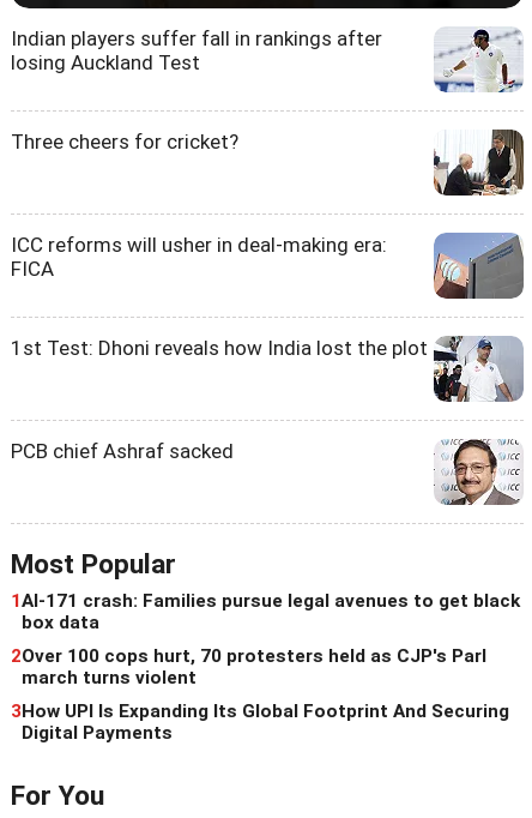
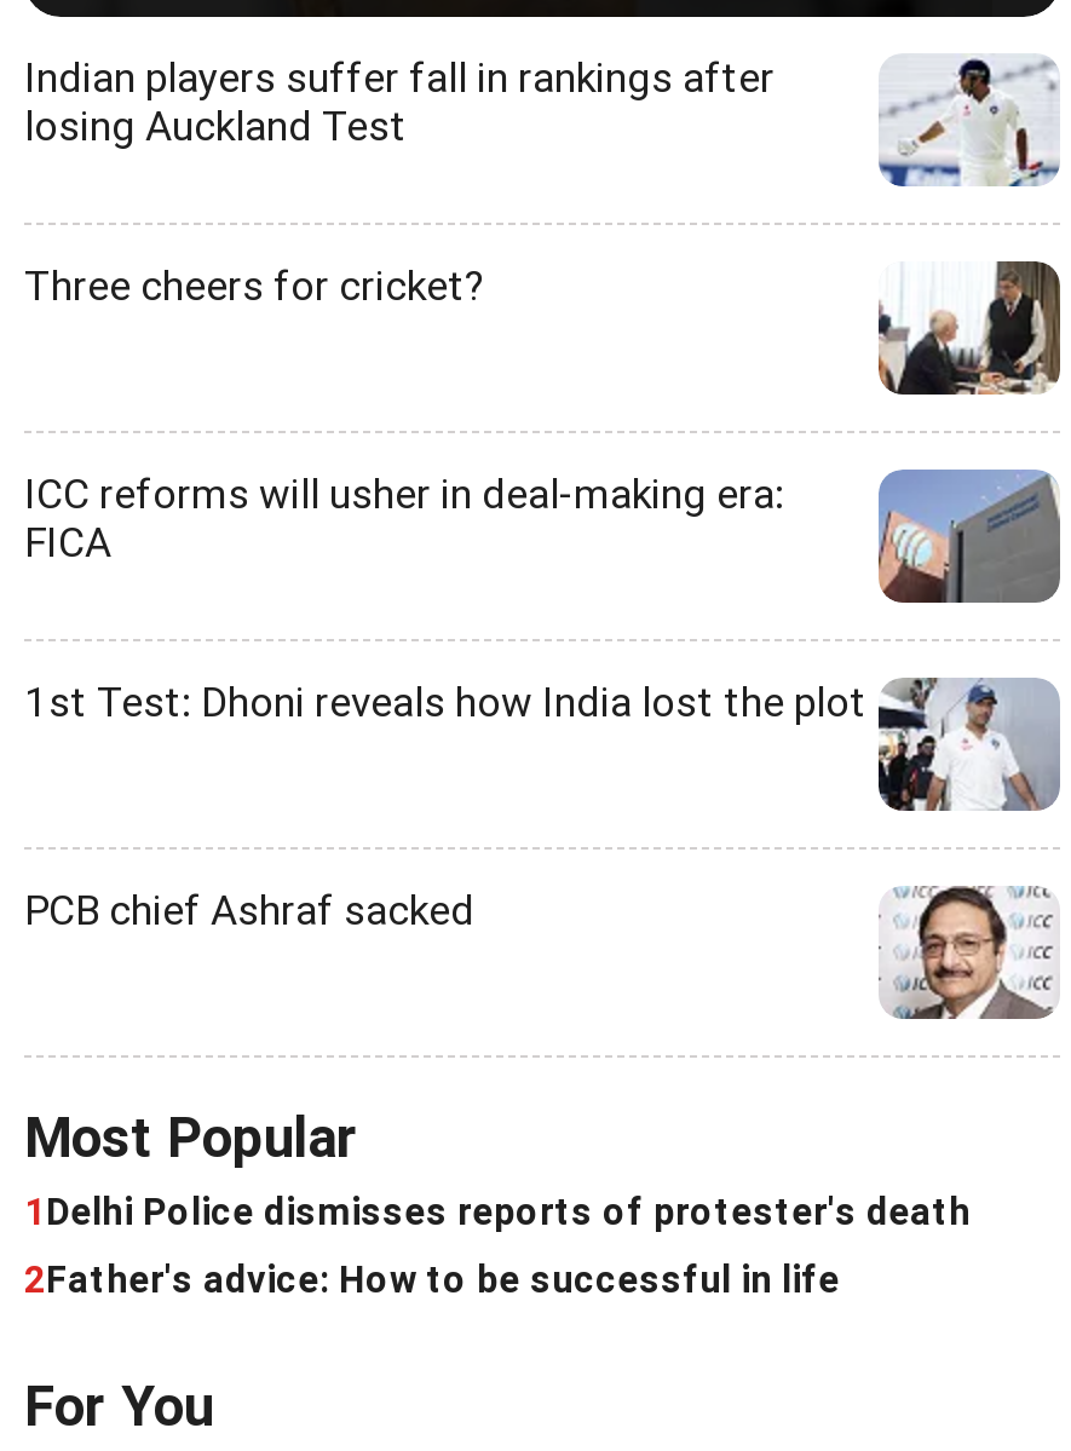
- 1AI-171 crash: Families pursue legal avenues to get black
- box data
- 2Over 100 cops hurt, 70 protesters held as CJP's Parl
- march turns violent
- 3How UPI Is Expanding Its Global Footprint And Securing
- Digital Payments
+ 1 Delhi Police dismisses reports of protester's death
+ 2Father's advice: How to be successful in life
